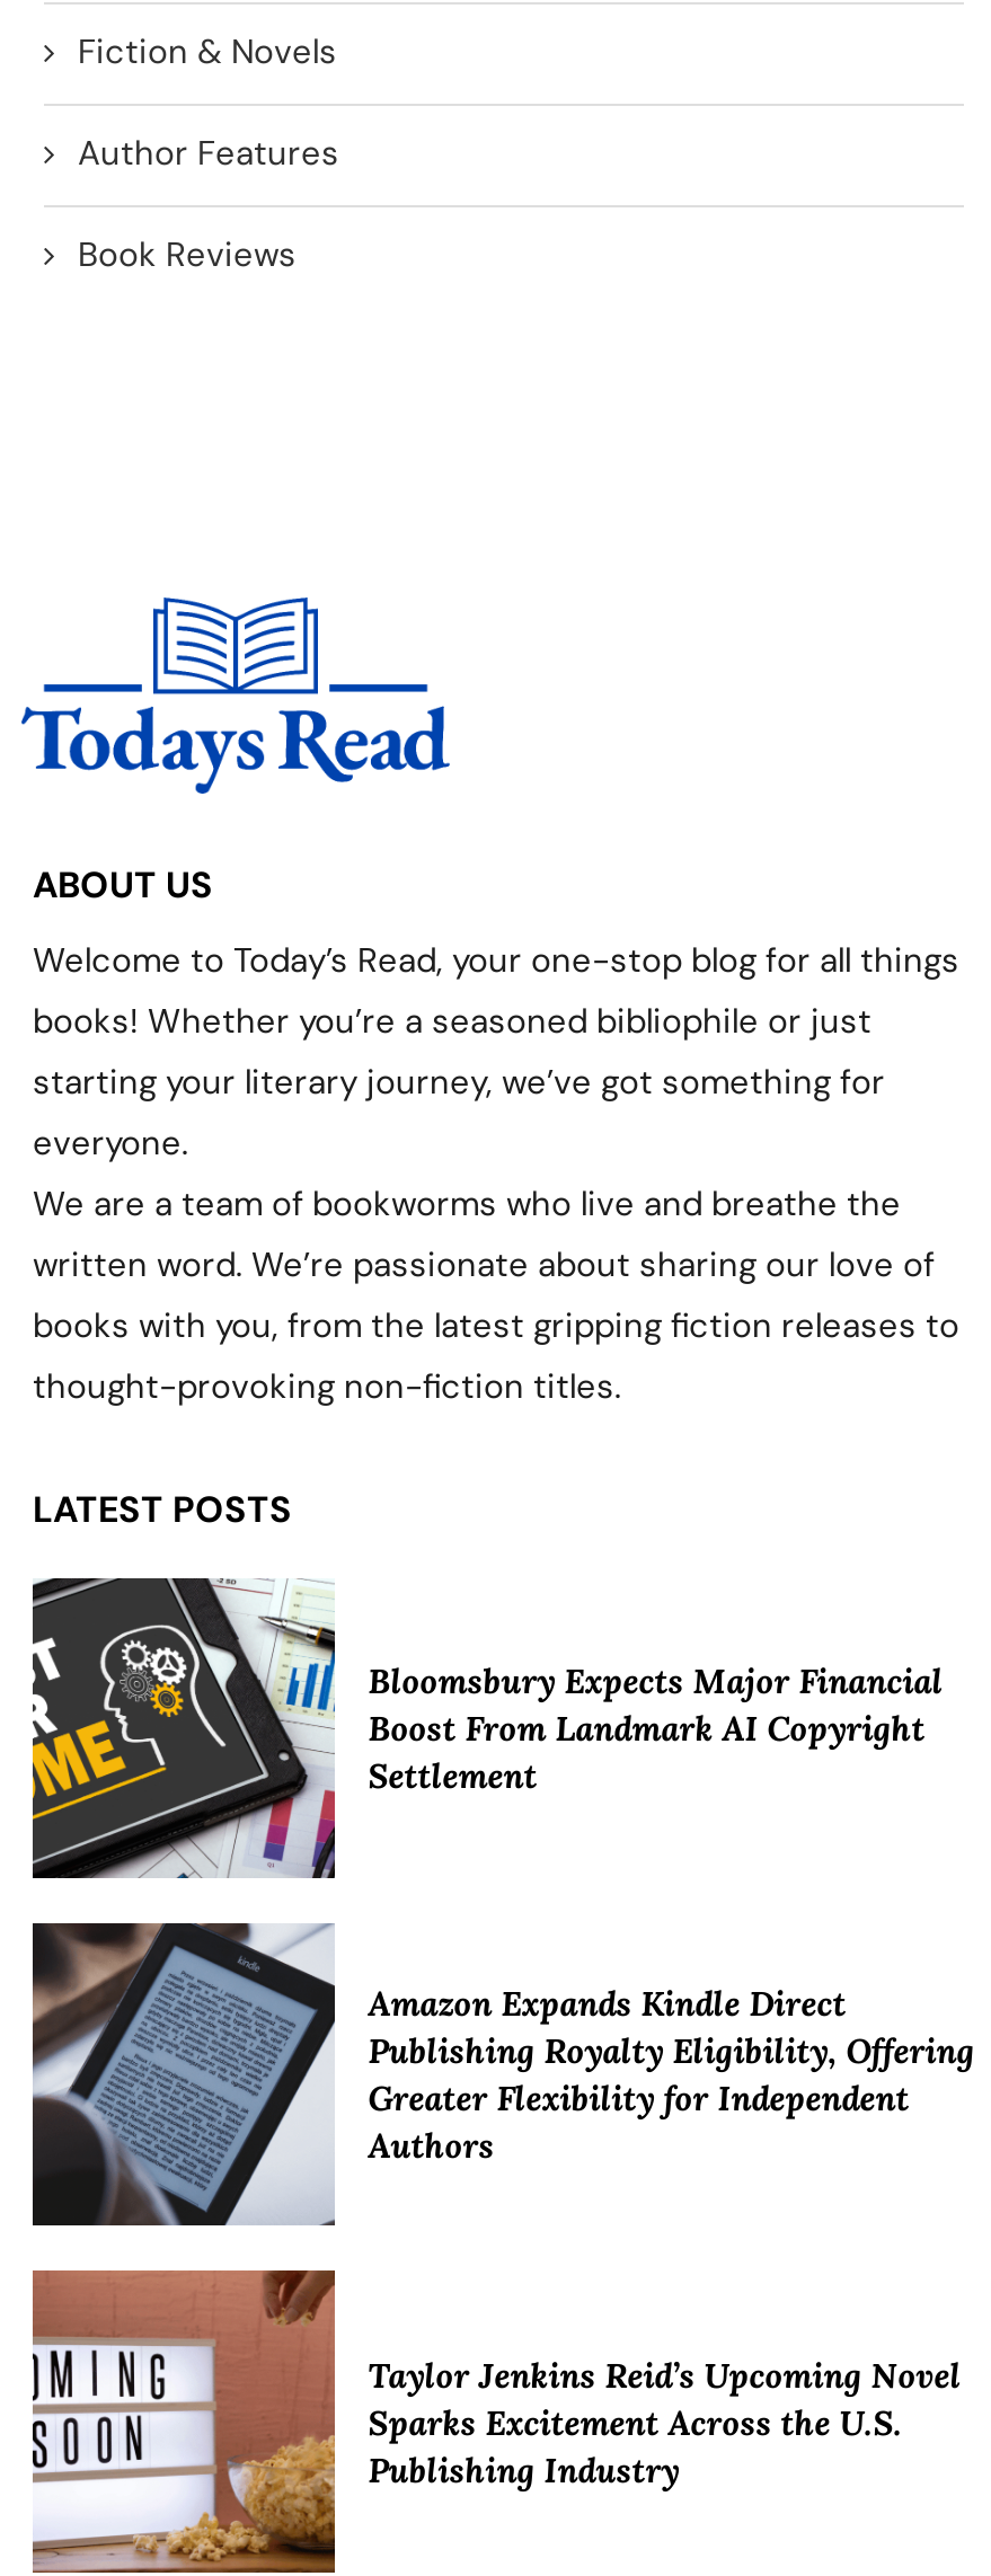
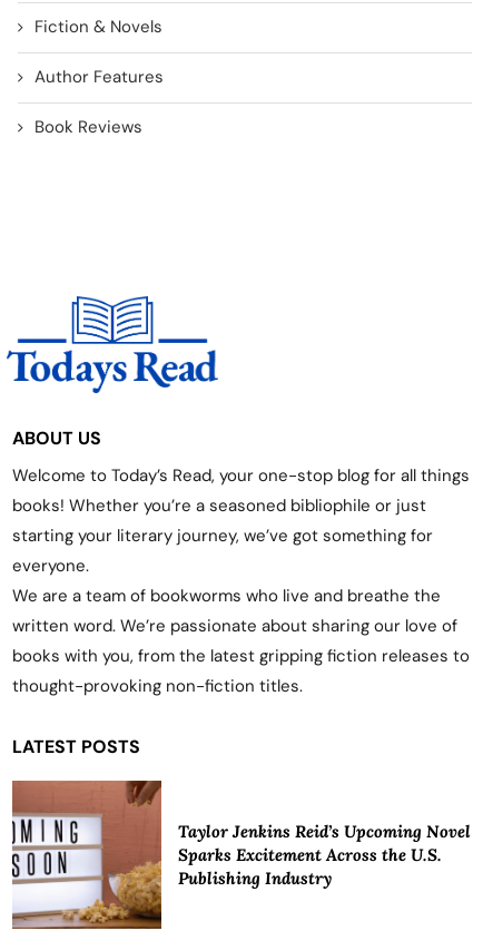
- [image]
- Bloomsbury Expects Major Financial
- Boost From Landmark AI Copyright
- Settlement

- [image]
- Amazon Expands Kindle Direct
- Publishing Royalty Eligibility, Offering
- Greater Flexibility for Independent
- Authors
